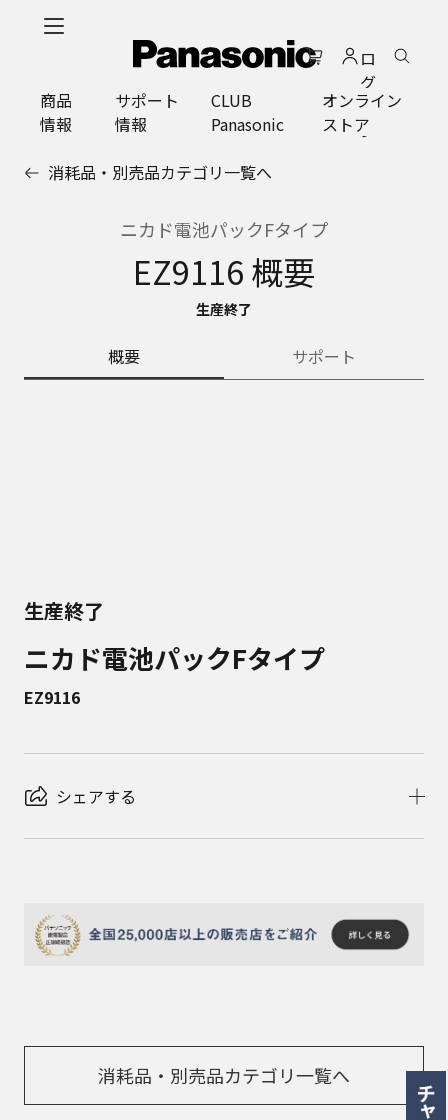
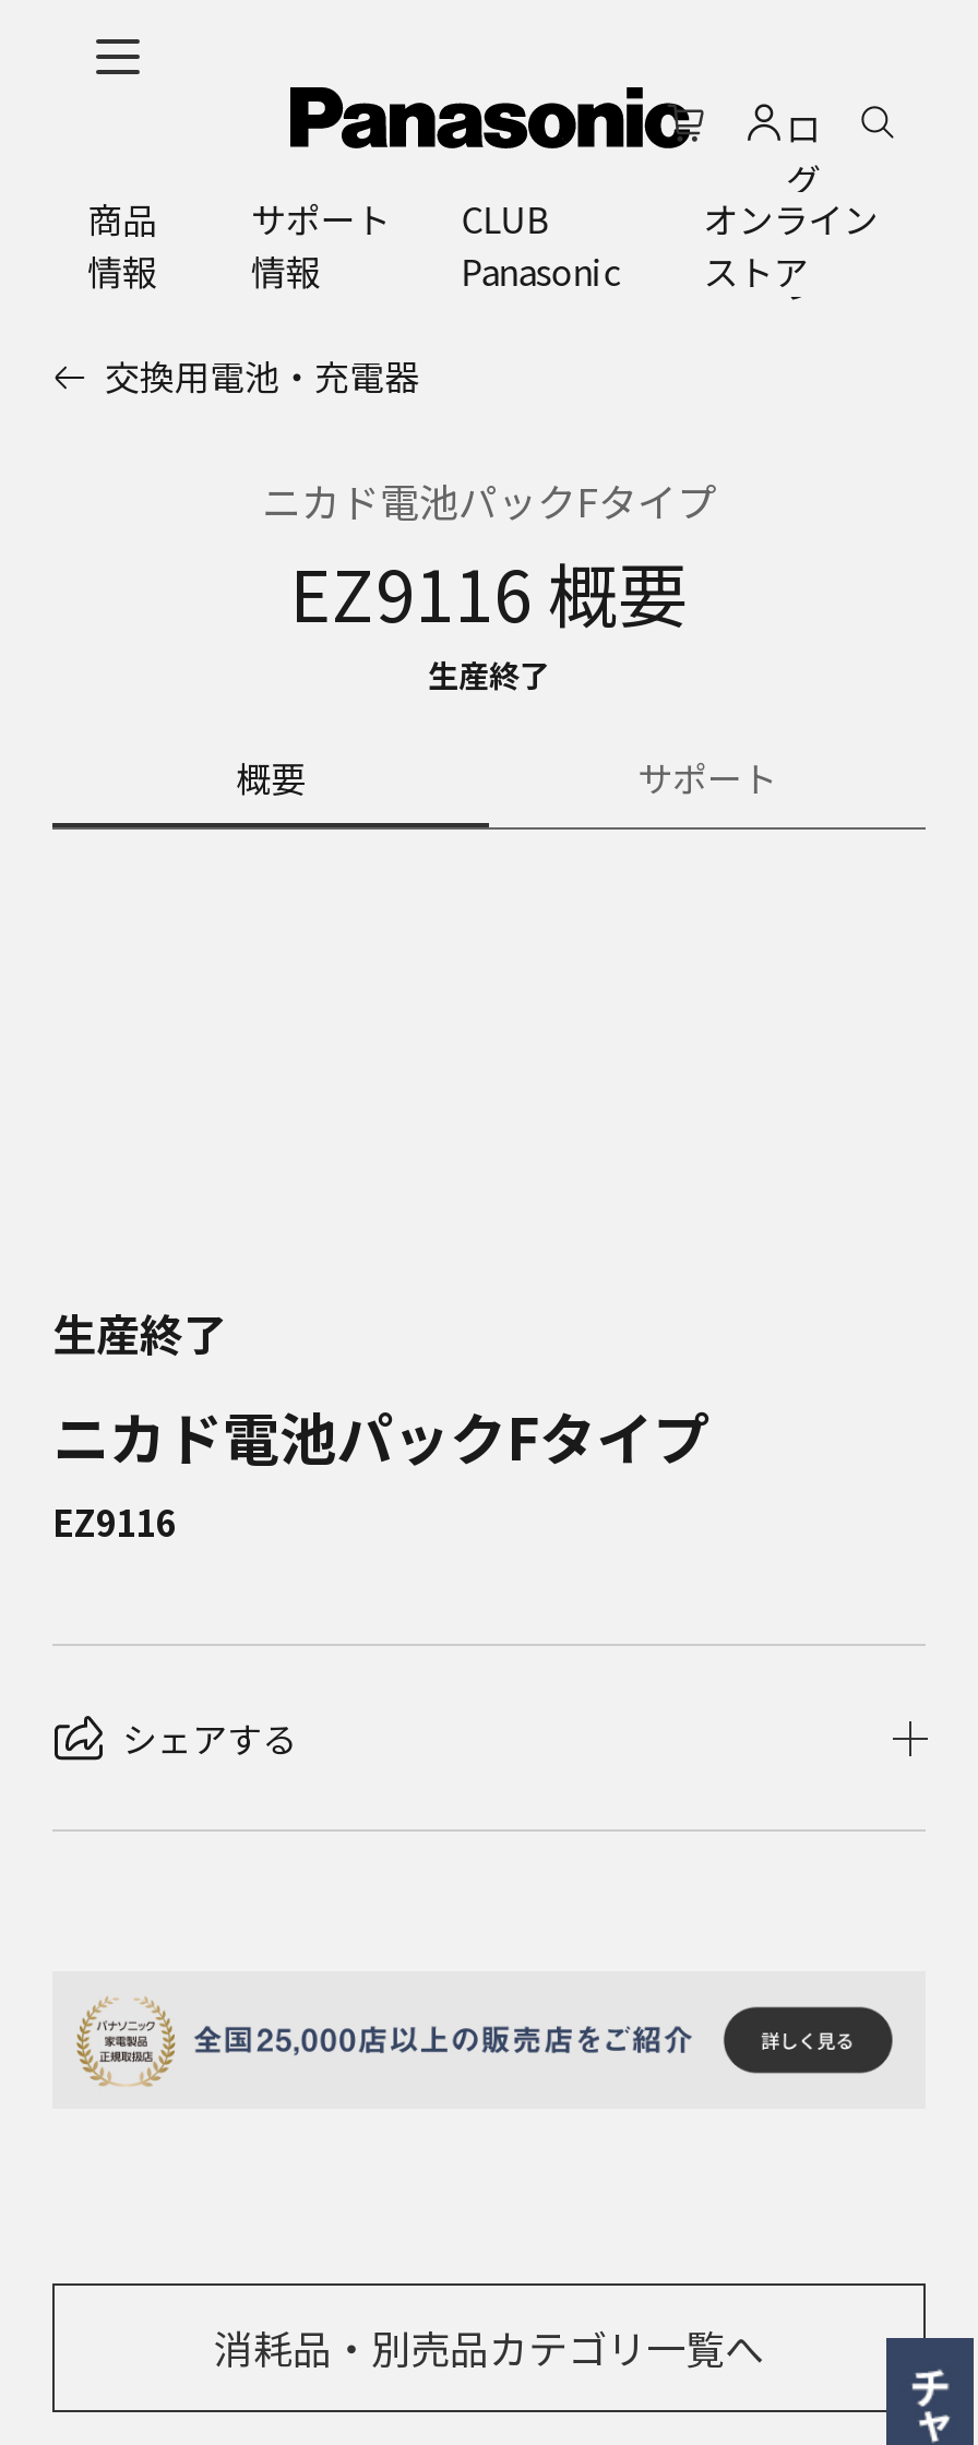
- 消耗品・別売品カテゴリ一覧へ
+ 交換用電池・充電器
